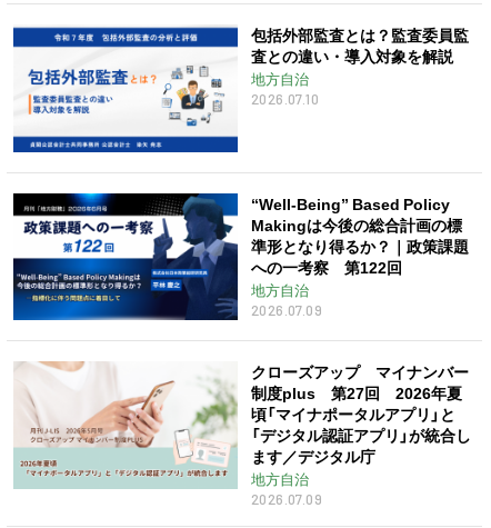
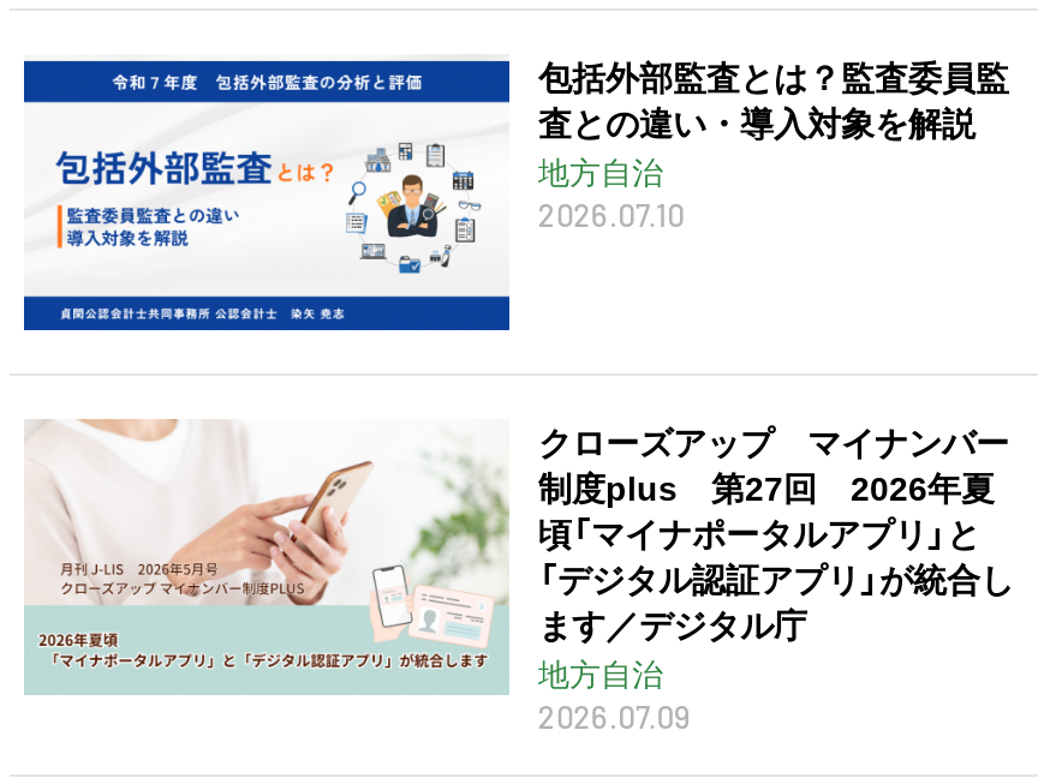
- [image]
- “Well-Being” Based Policy
- Makingは今後の総合計画の標
- 準形となり得るか？｜政策課題
- への一考察 第122回
- 地方自治
- 2026.07.09
